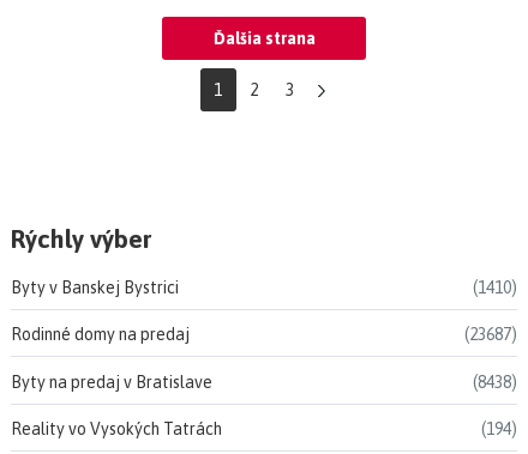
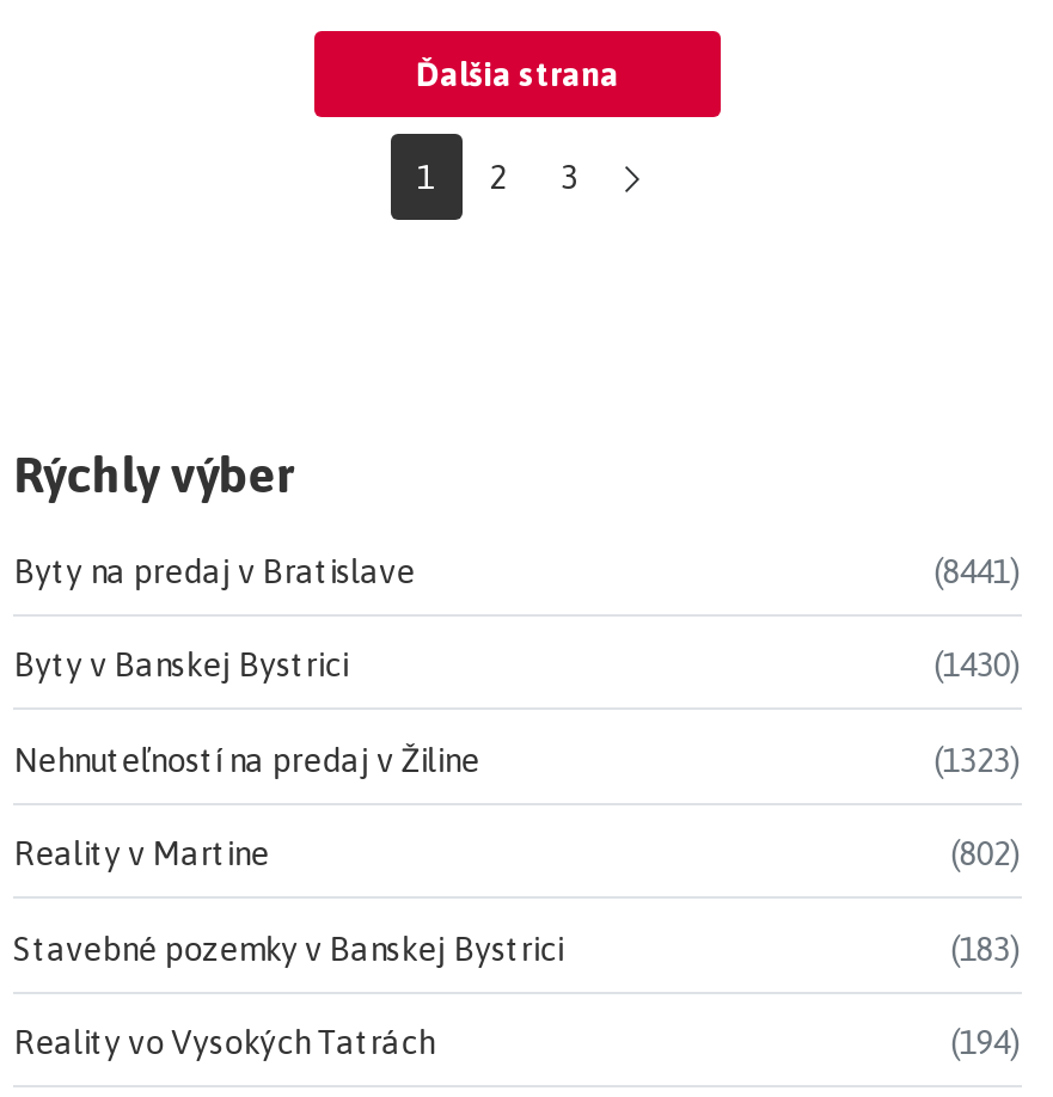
+ (8441)

- (1410)
- Rodinné domy na predaj
- (23687)
- (8438)
+ (1430)
+ Nehnuteľností na predaj v Žiline
+ (1323)
+ Reality v Martine
+ (802)
+ Stavebné pozemky v Banskej Bystrici
+ (183)

moved up: Byty na predaj v Bratislave
